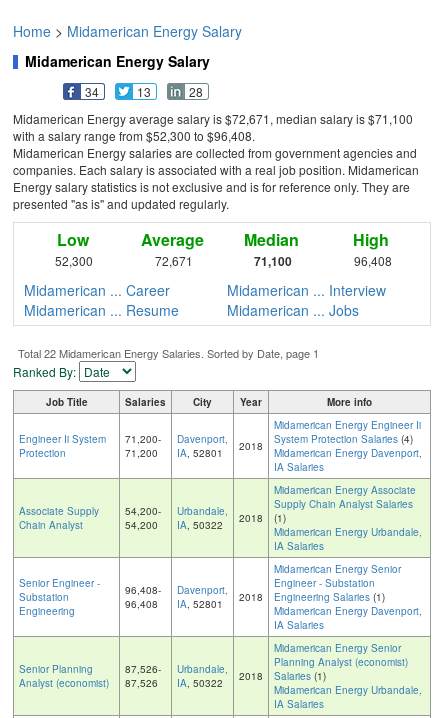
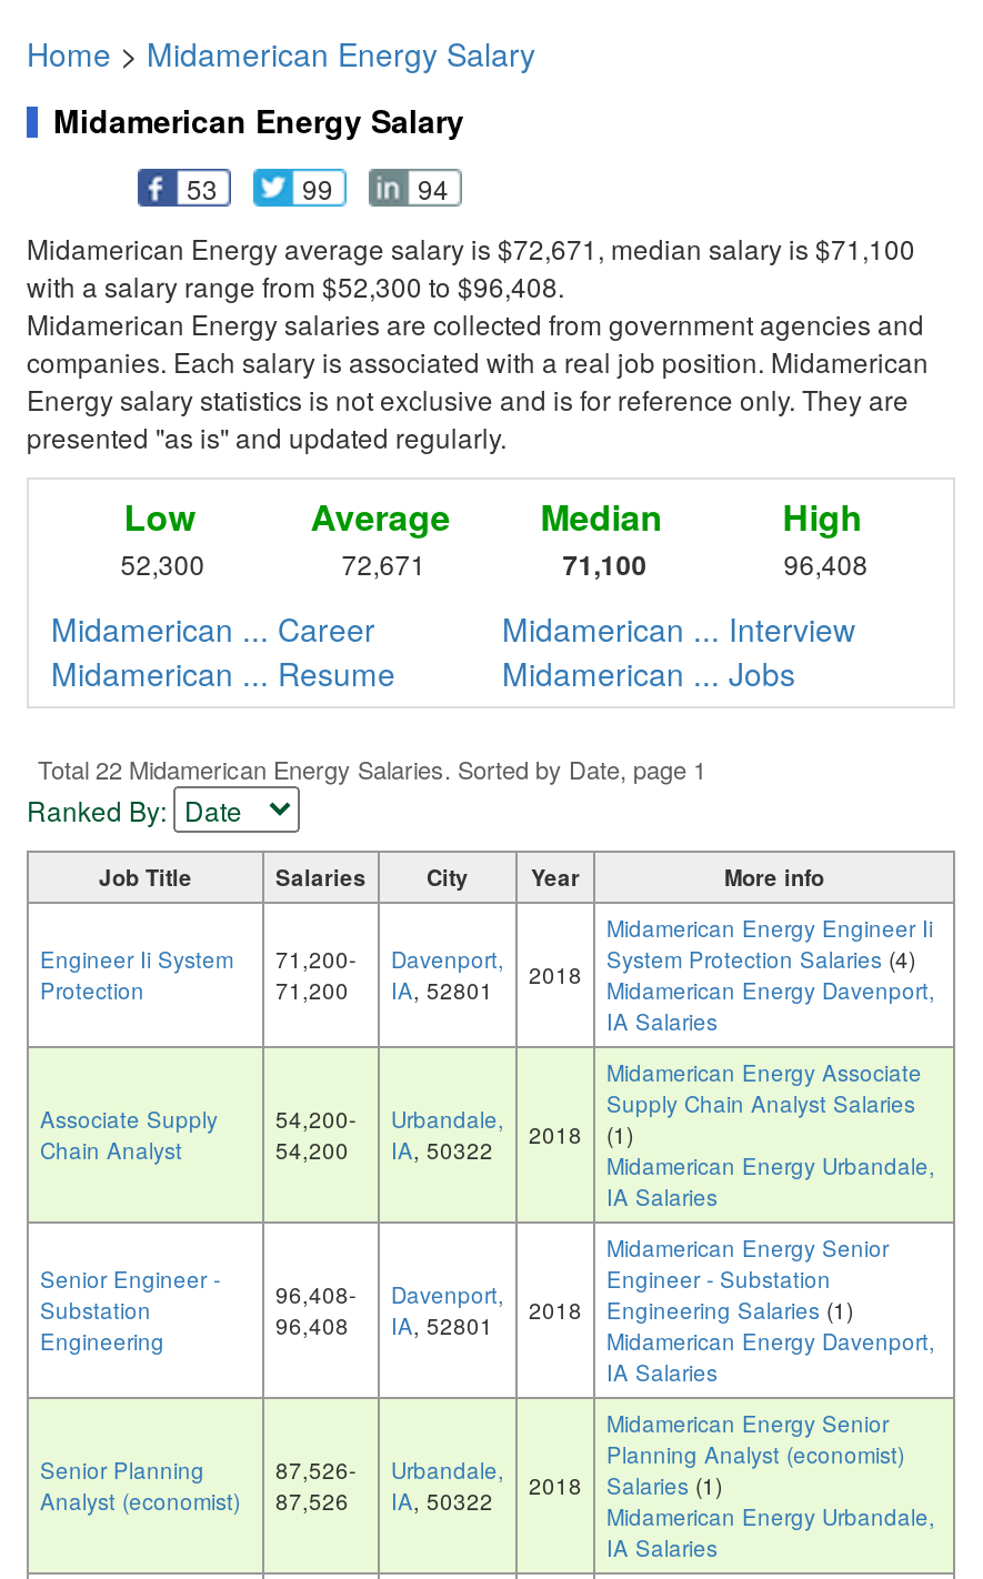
- 34
+ 53

- 13
+ 99

- 28
+ 94
